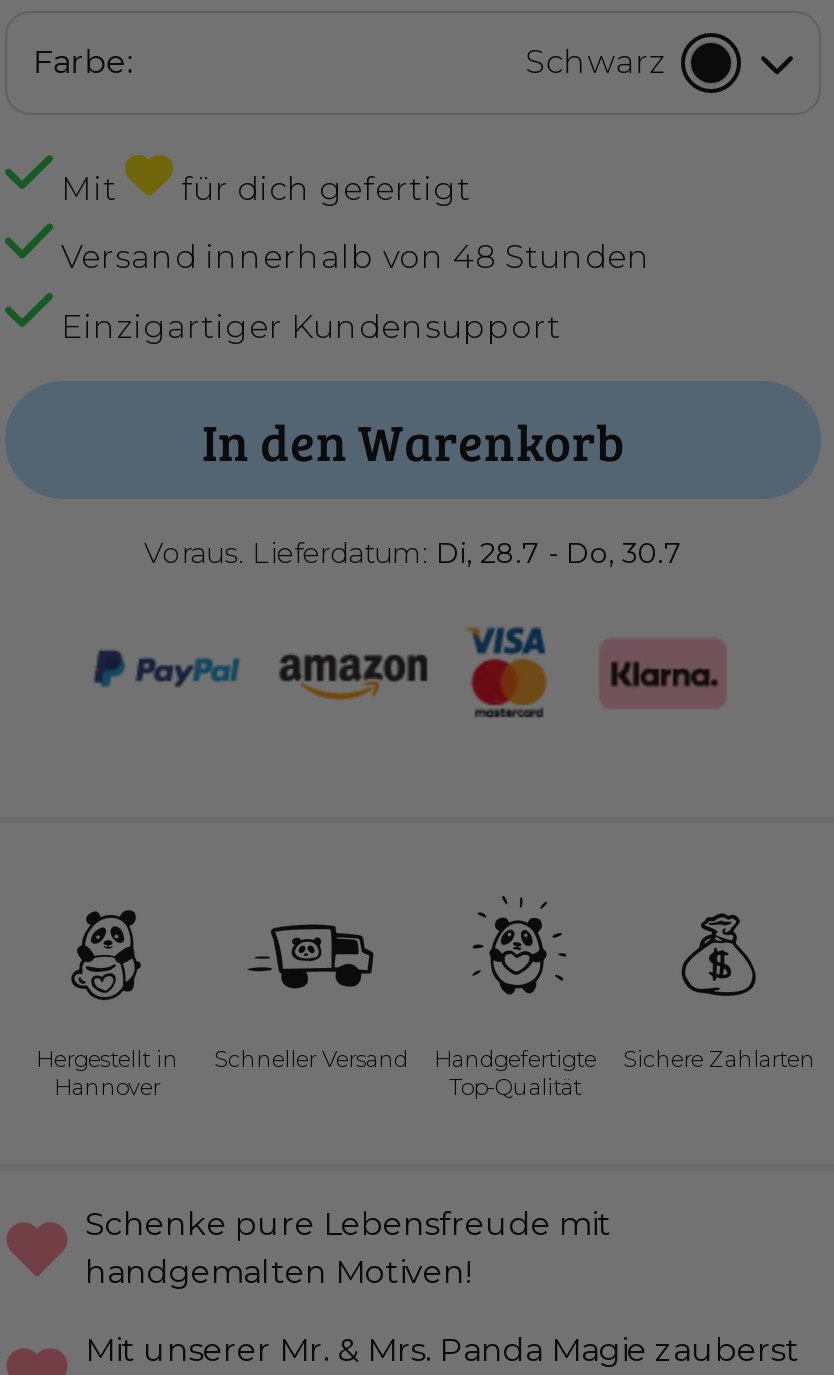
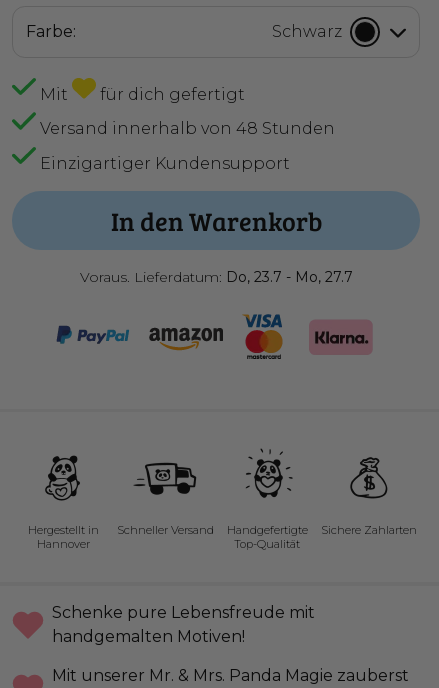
- Voraus. Lieferdatum: Di, 28.7 - Do, 30.7
+ Voraus. Lieferdatum: Do, 23.7 - Mo, 27.7
